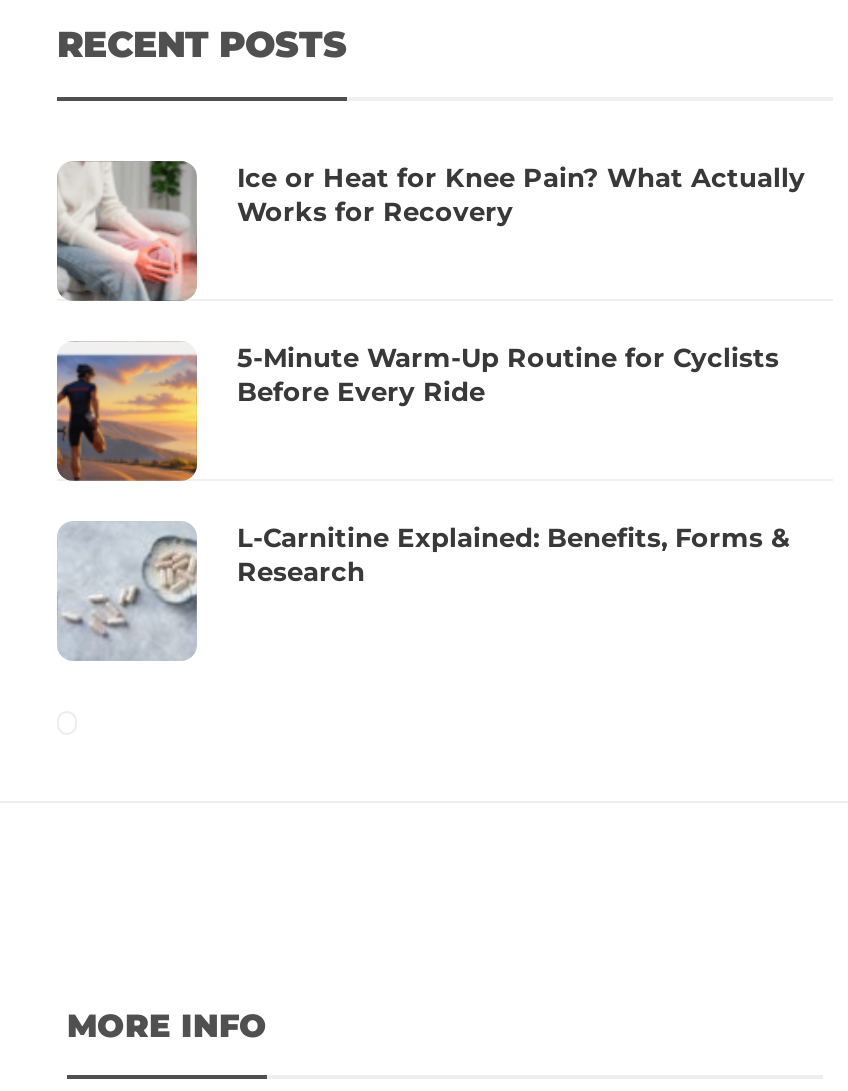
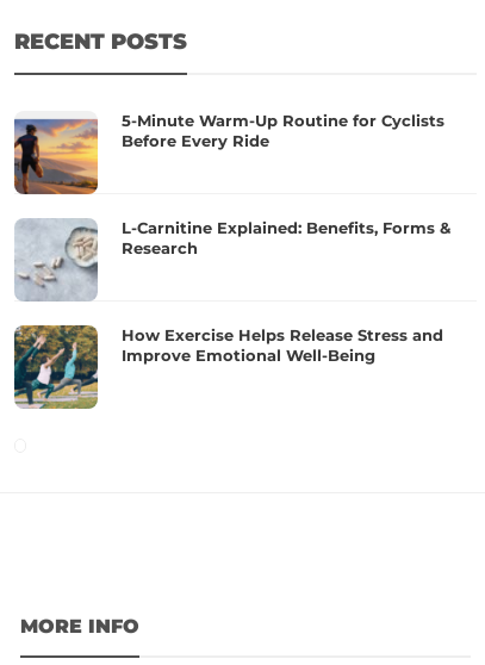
- [image]
- Ice or Heat for Knee Pain? What Actually
- Works for Recovery

moved up: [image] | 5-Minute Warm-Up Routine for Cyclists | Before Every Ride | L-Carnitine Explained: Benefits, Forms & | Research

moved up: [image]

+ [image]
+ How Exercise Helps Release Stress and
+ Improve Emotional Well-Being
